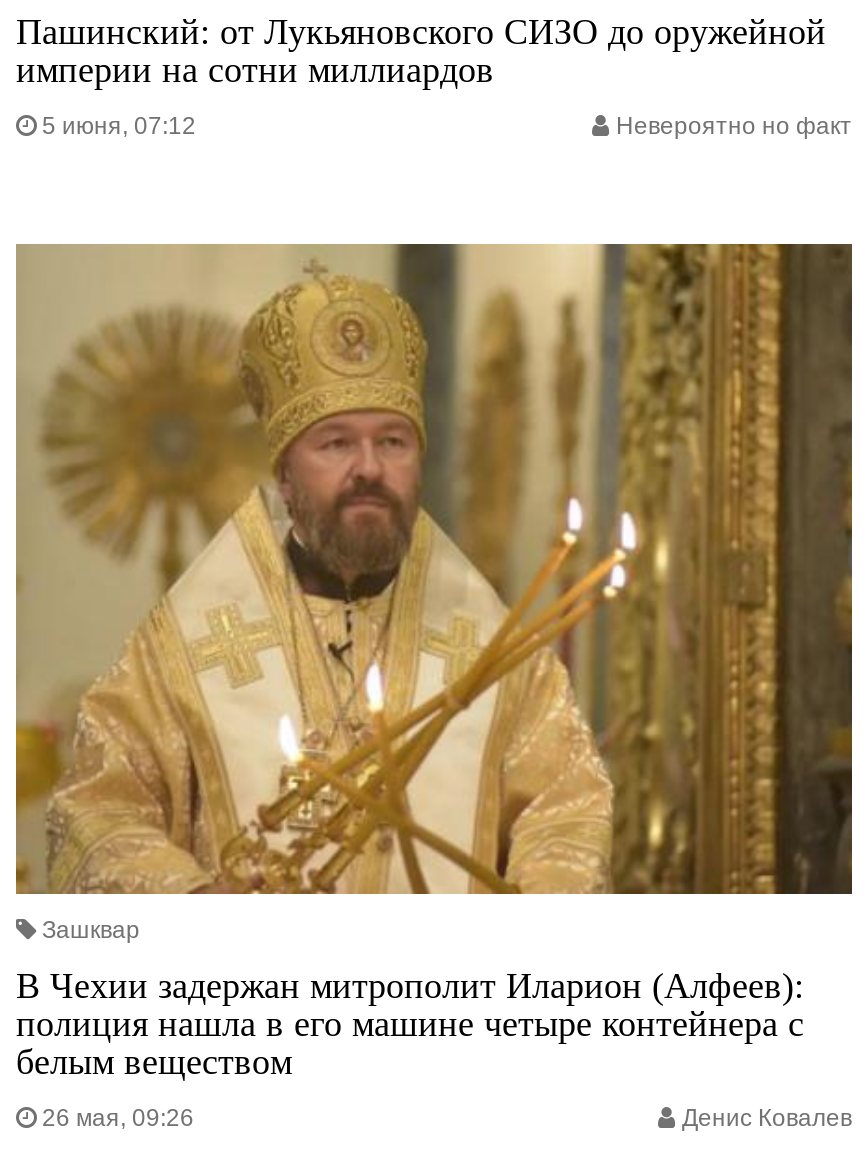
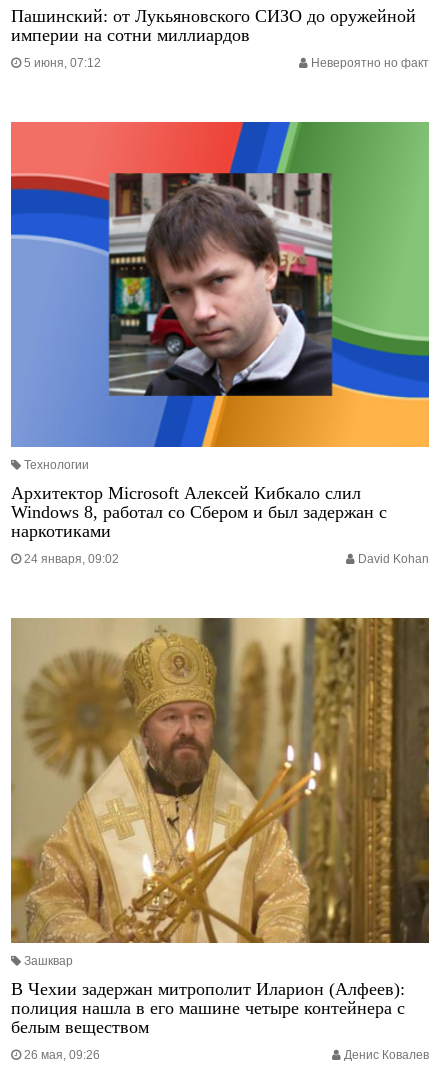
+ [image]
+ Технологии
+ Архитектор Microsoft Алексей Кибкало слил
+ Windows 8, работал со Сбером и был задержан с
+ наркотиками
+ 24 января, 09:02
+ David Kohan
